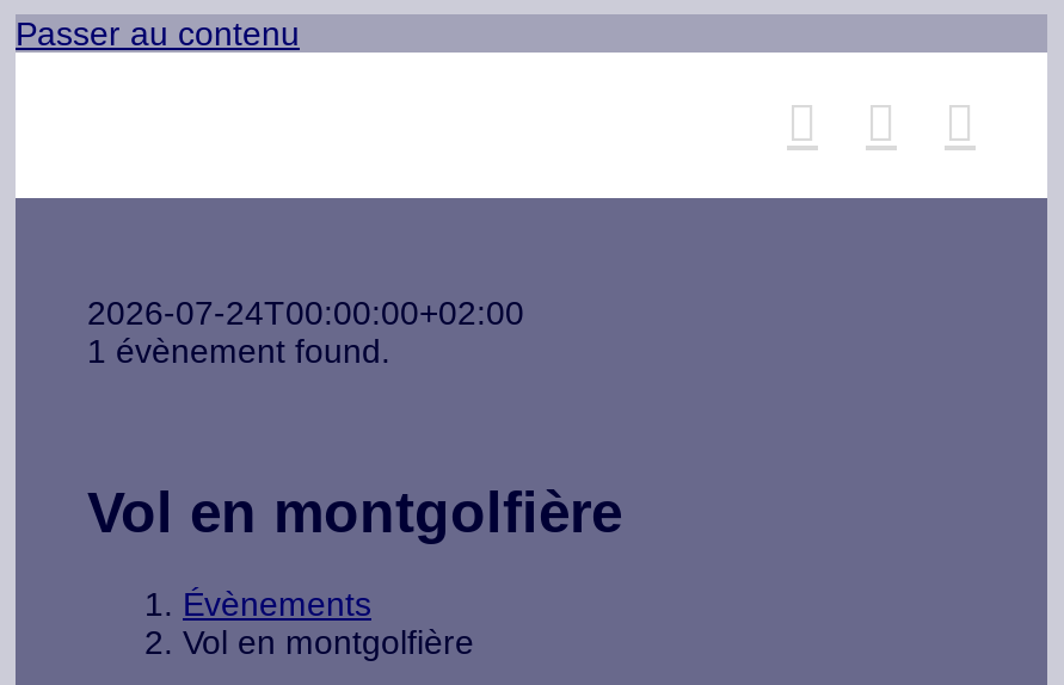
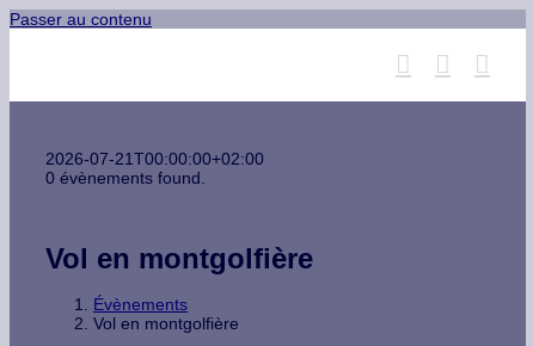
- 2026-07-24T00:00:00+02:00
- 1 évènement found.
+ 2026-07-21T00:00:00+02:00
+ 0 évènements found.
